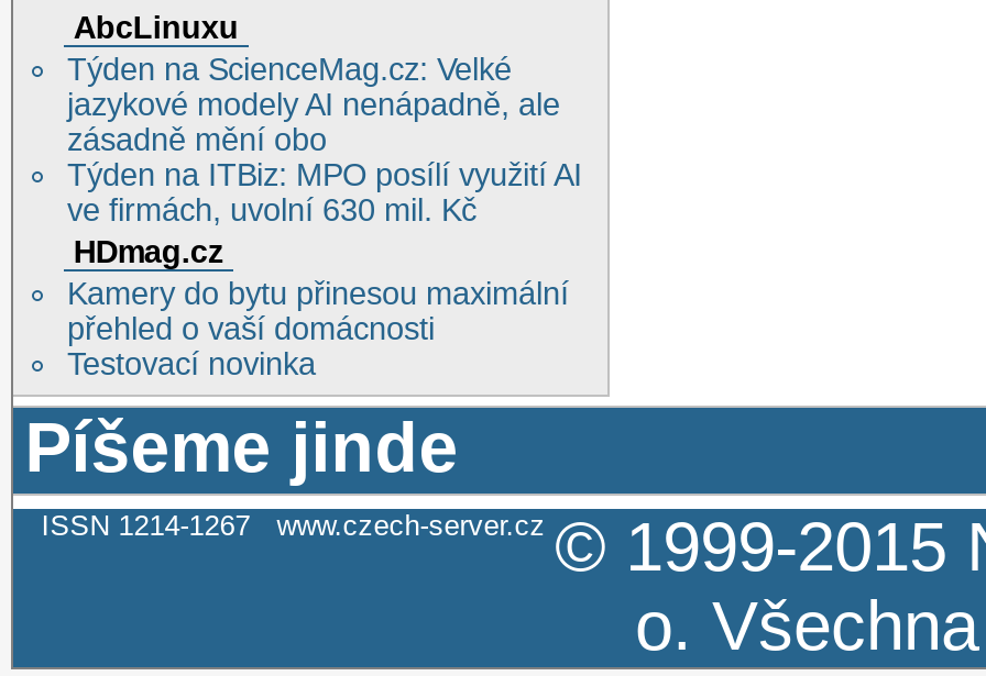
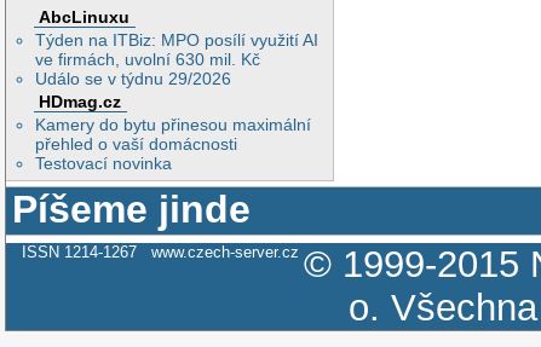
- Týden na ScienceMag.cz: Velké
- jazykové modely AI nenápadně, ale
- zásadně mění obo

moved up: Týden na ITBiz: MPO posílí využití AI | ve firmách, uvolní 630 mil. Kč

+ Událo se v týdnu 29/2026
